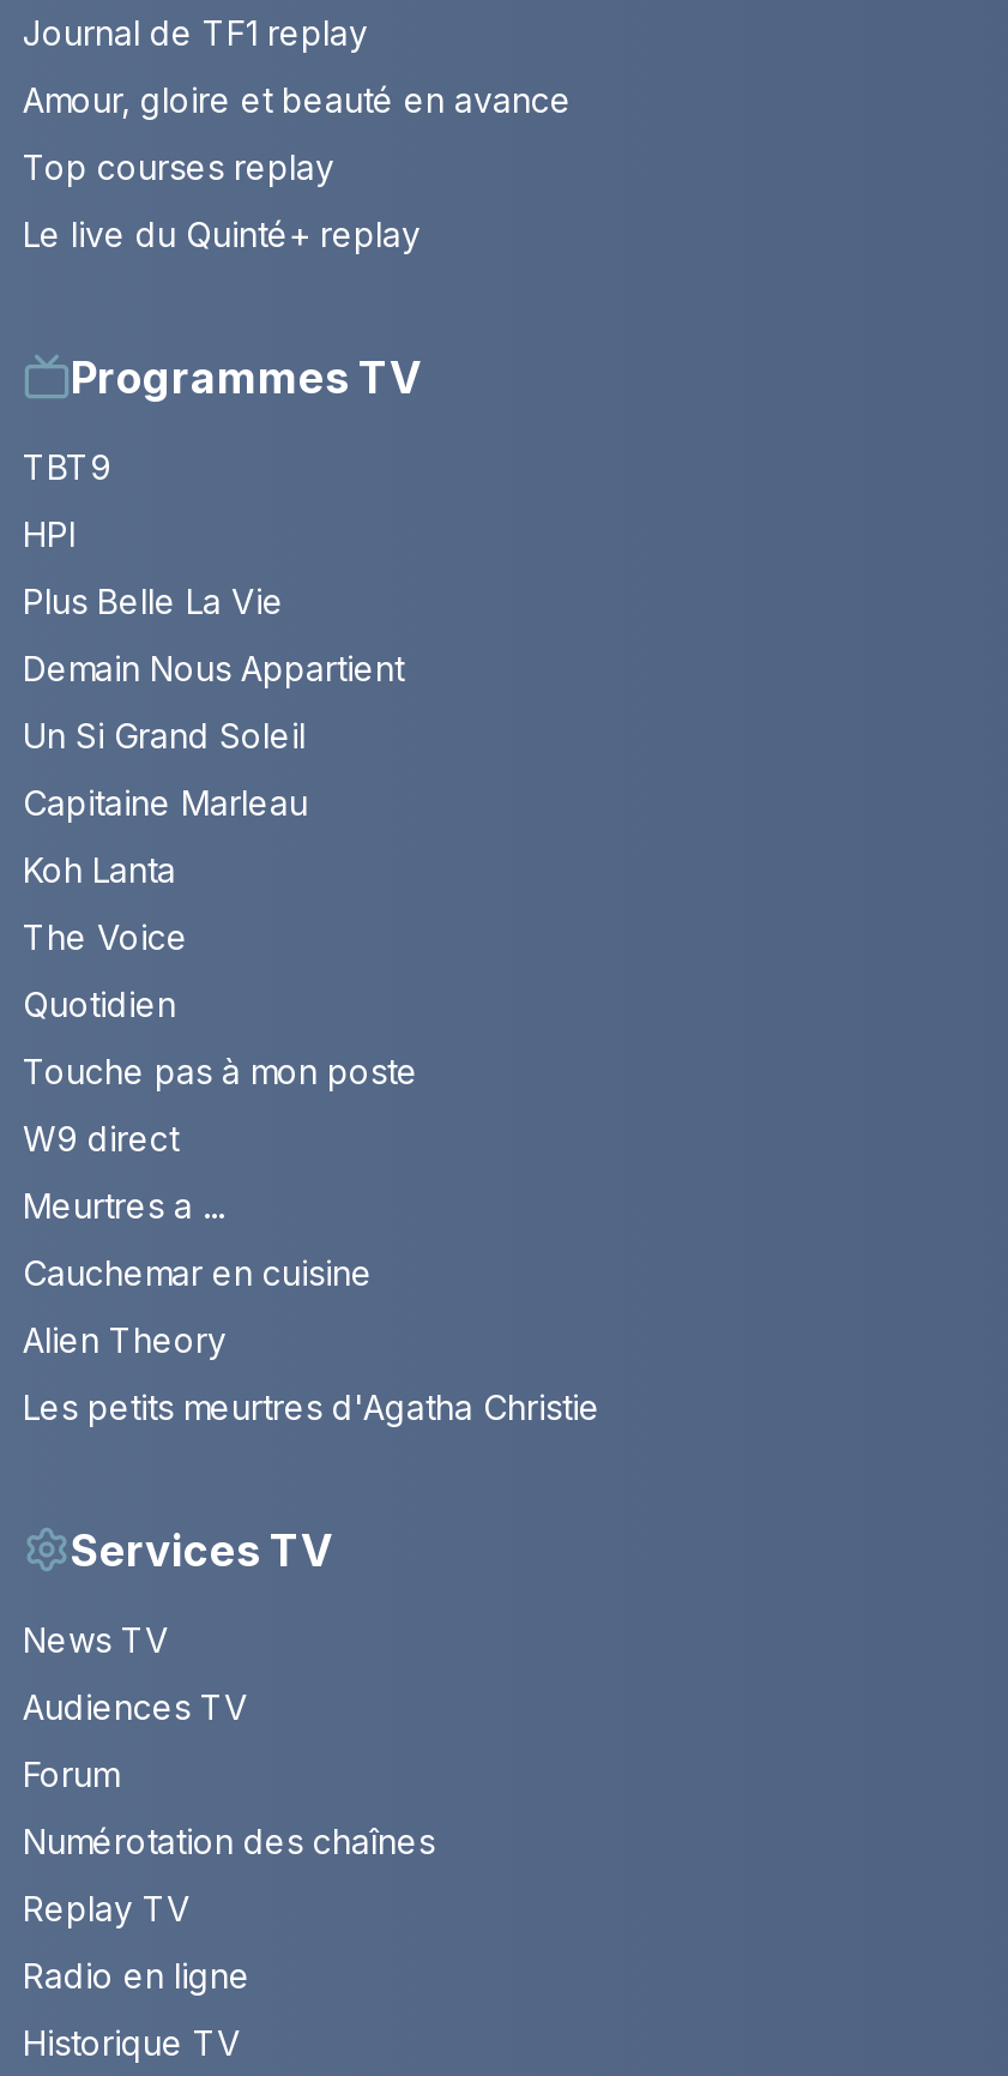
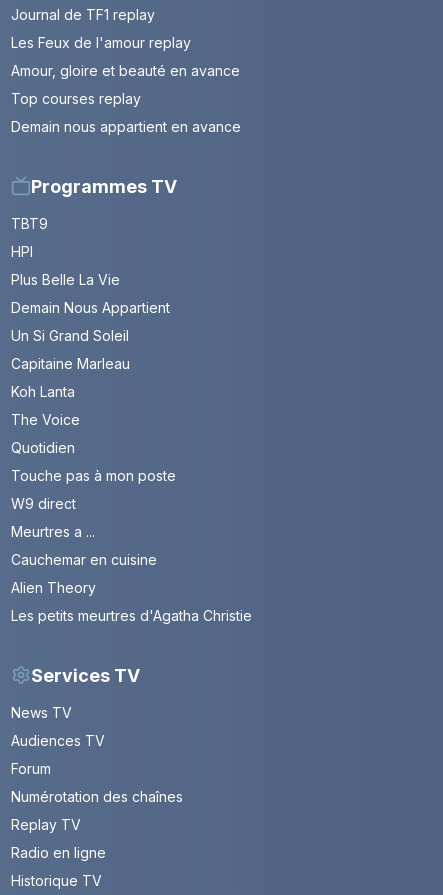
+ Les Feux de l'amour replay

- Le live du Quinté+ replay
+ Demain nous appartient en avance
